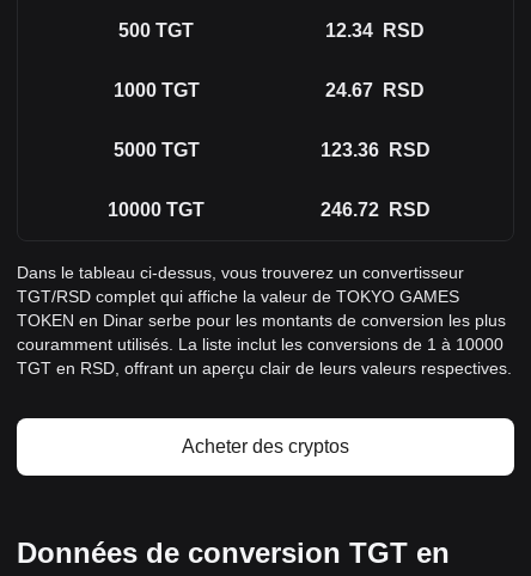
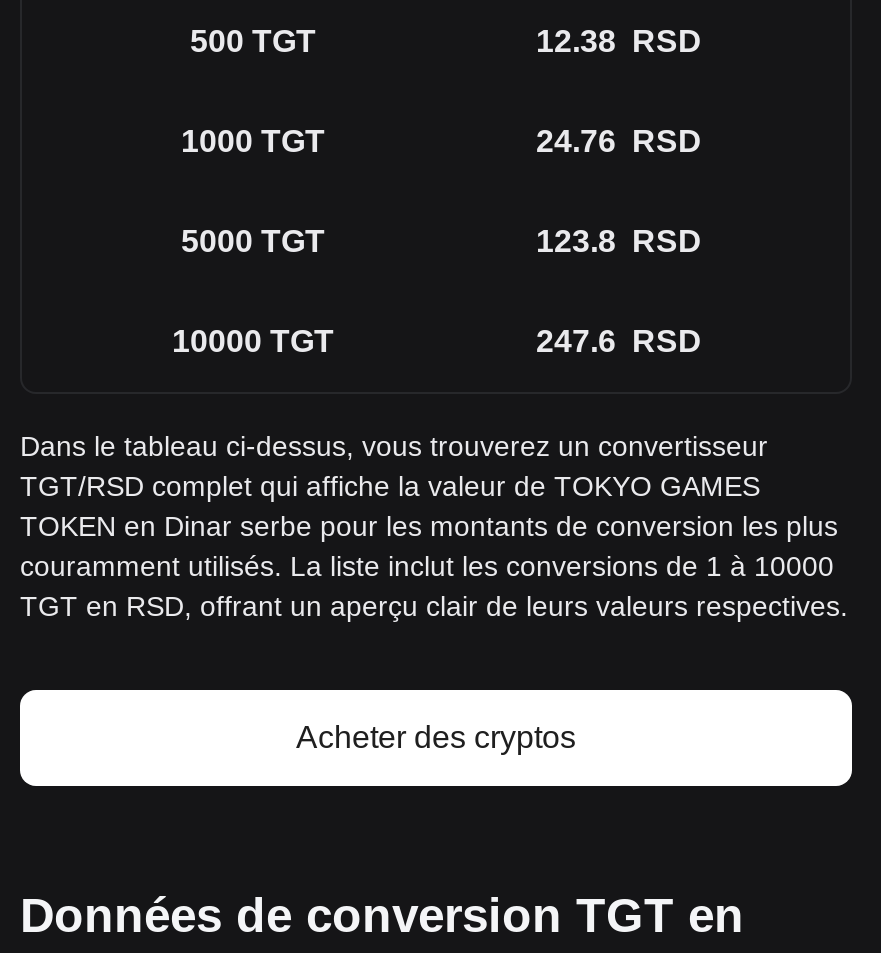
- 12.34 RSD
+ 12.38 RSD

- 24.67 RSD
+ 24.76 RSD

- 123.36 RSD
+ 123.8 RSD

- 246.72 RSD
+ 247.6 RSD
